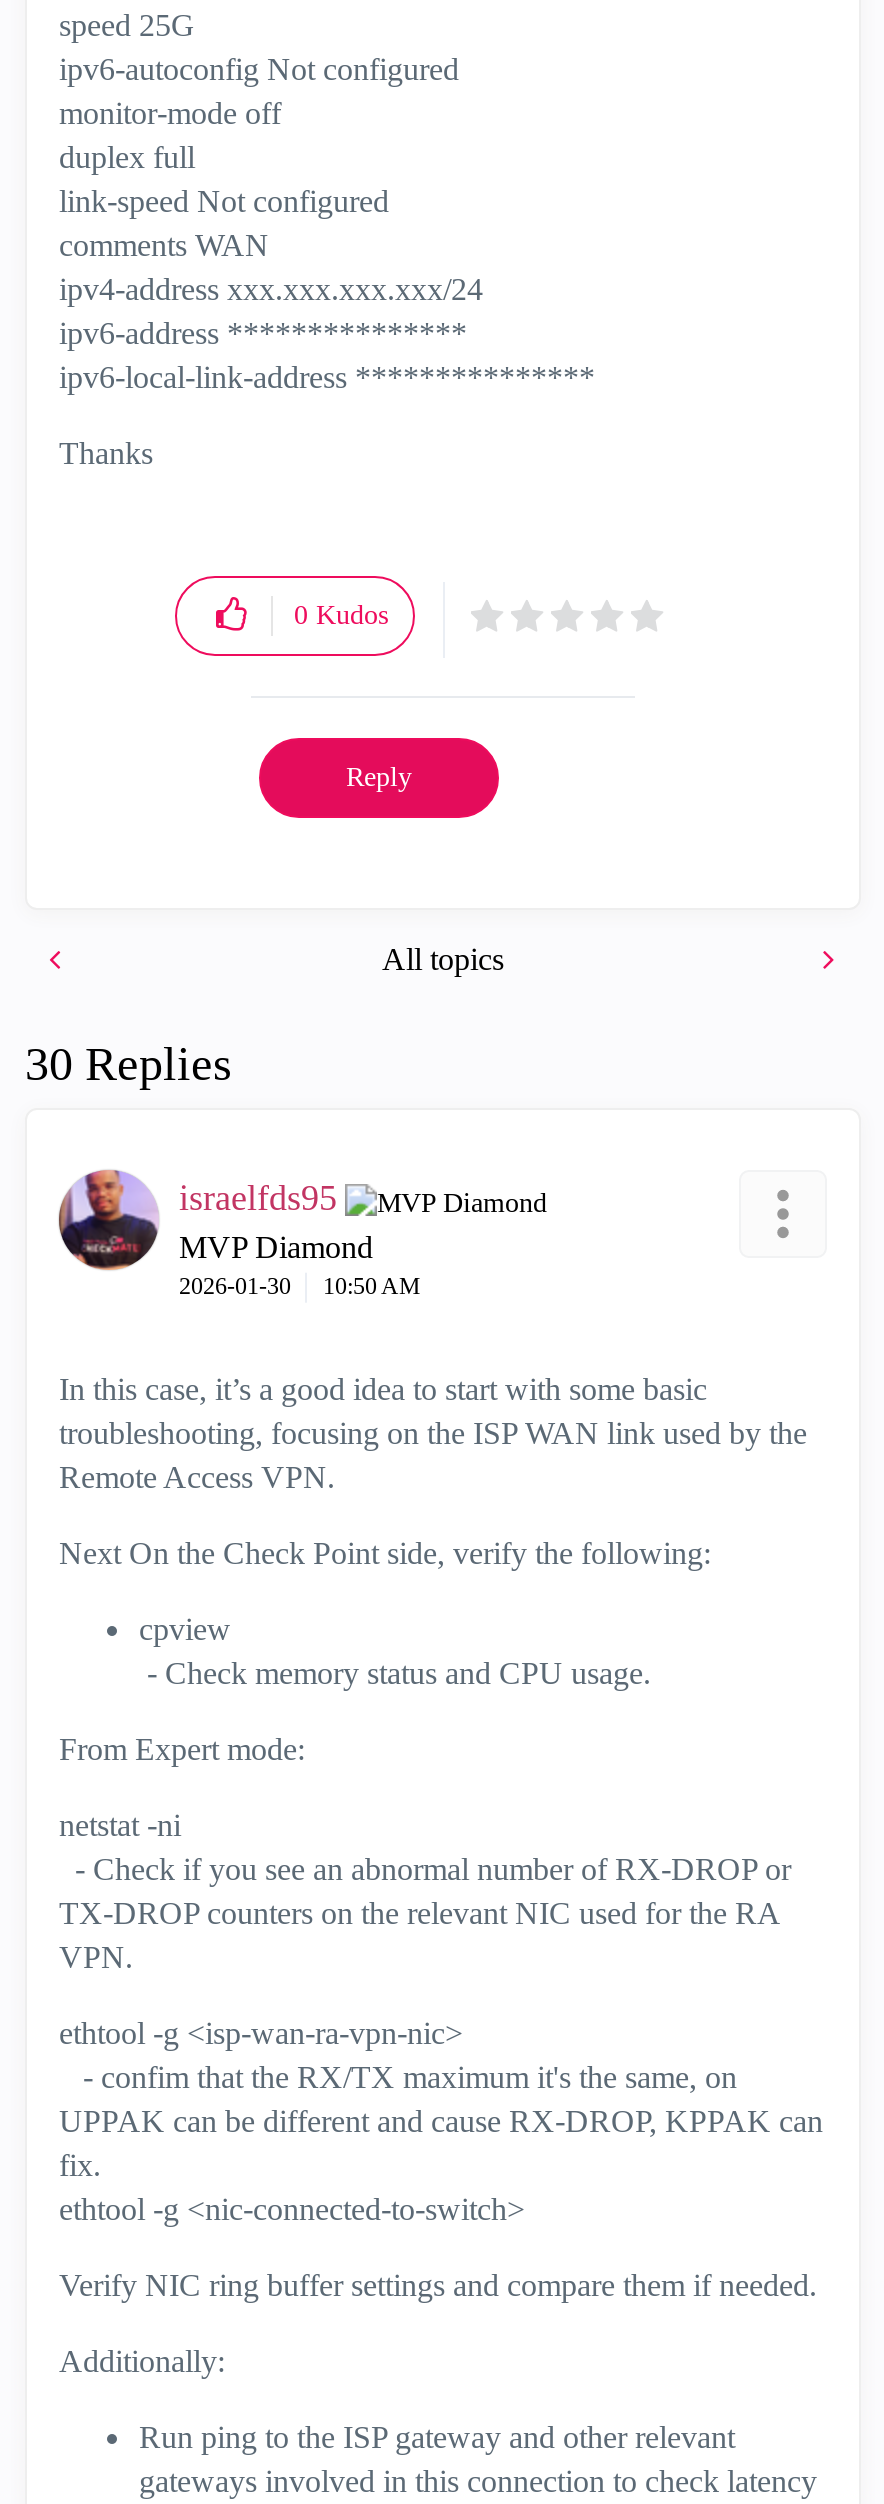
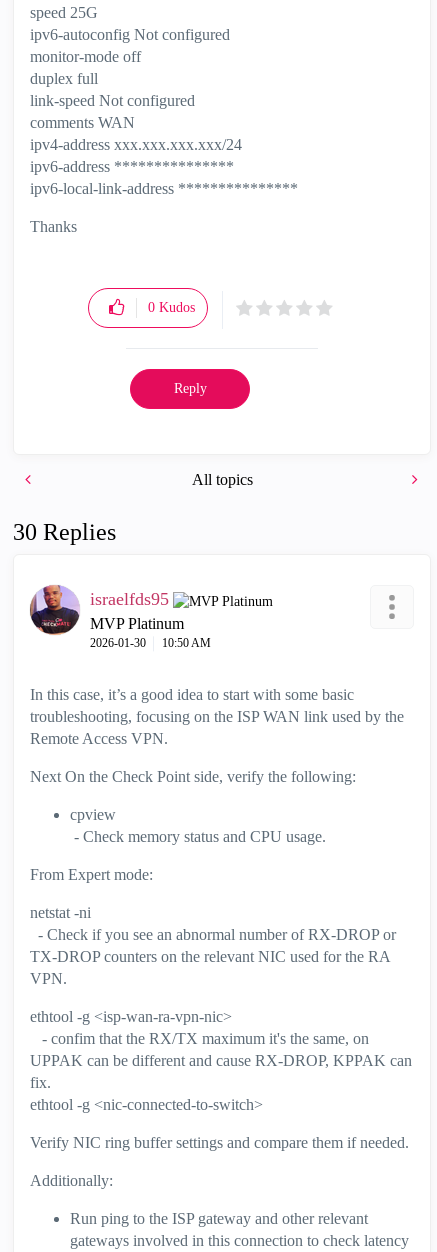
- MVP Diamond
+ MVP Platinum
